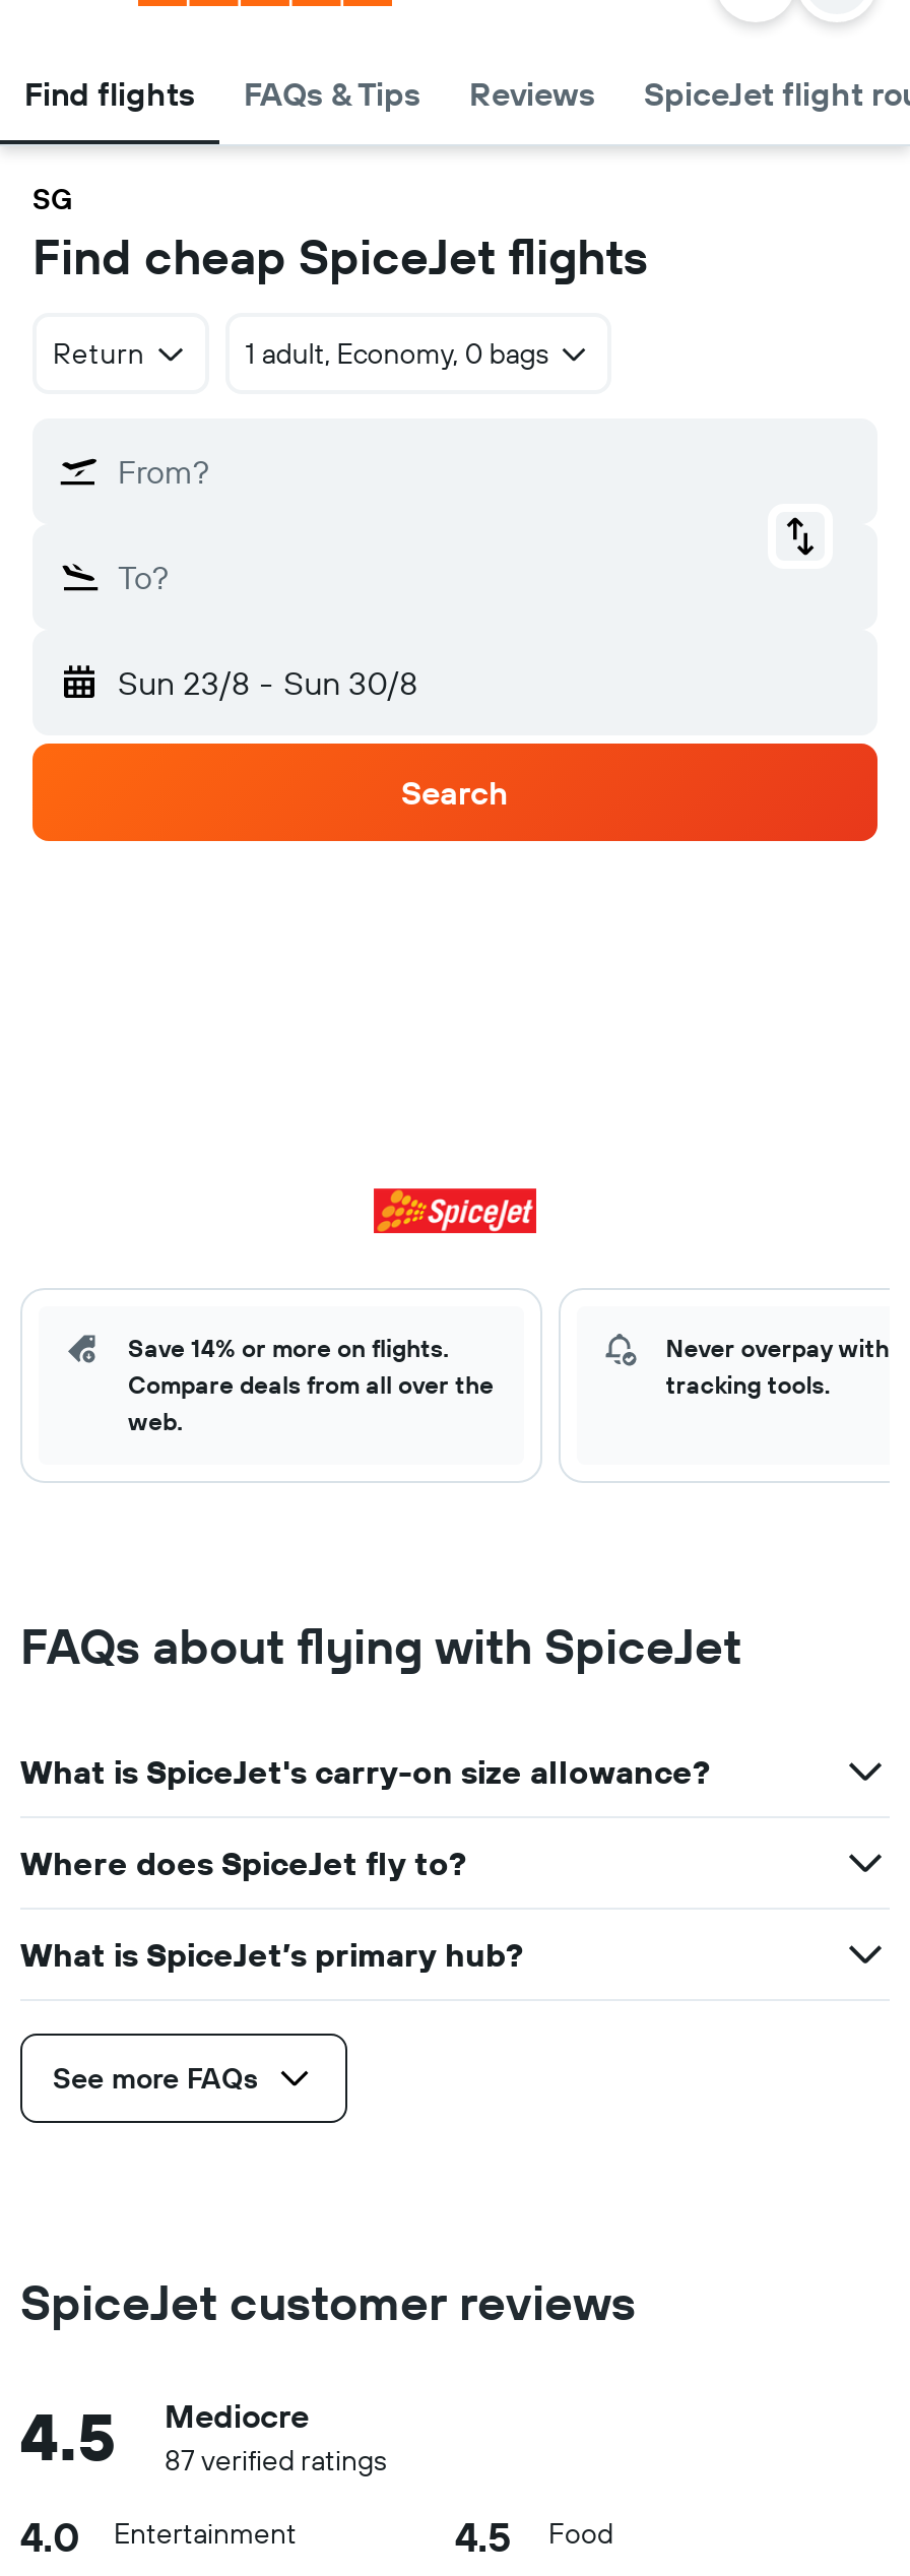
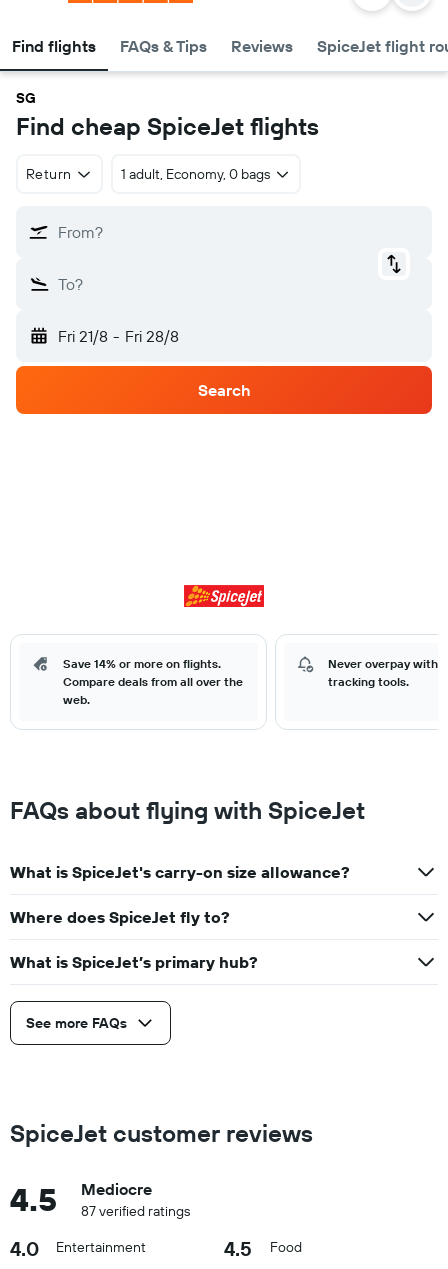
- Sun 23/8 - Sun 30/8
+ Fri 21/8 - Fri 28/8
